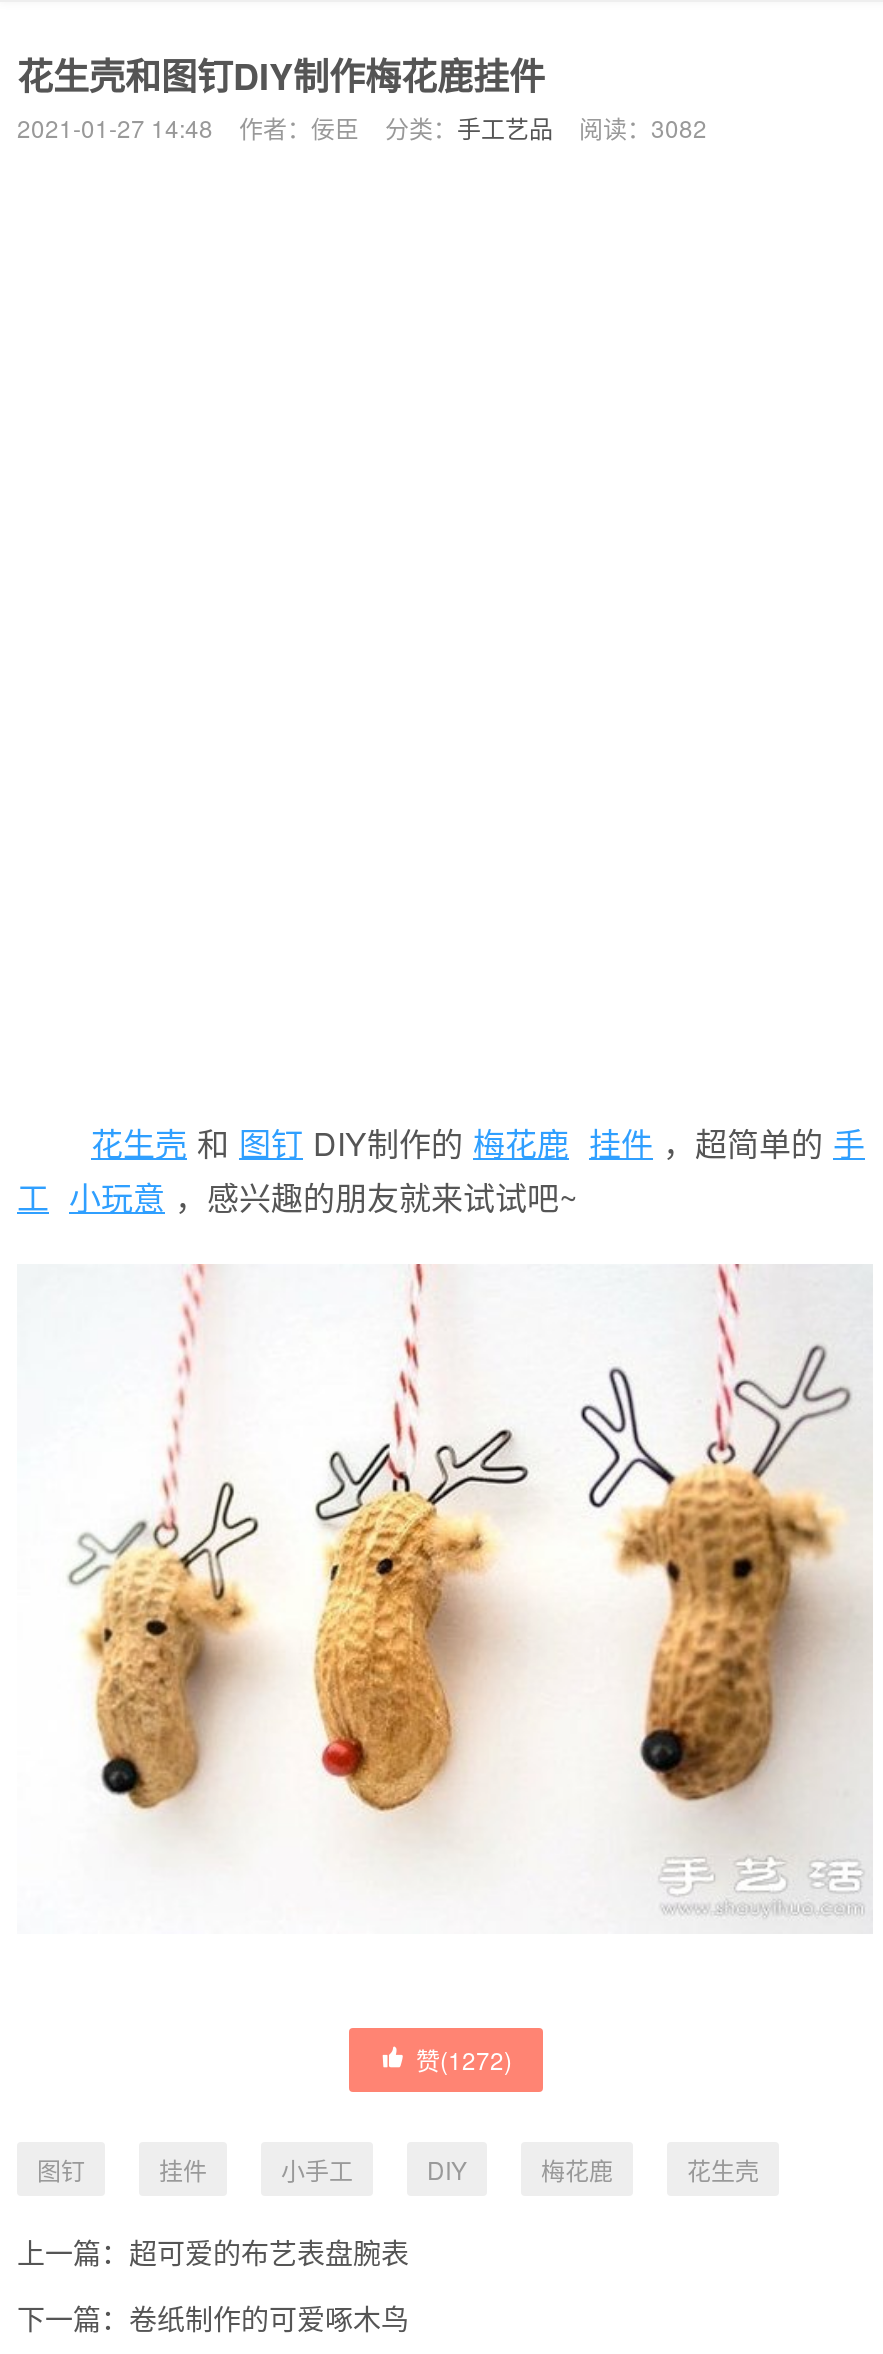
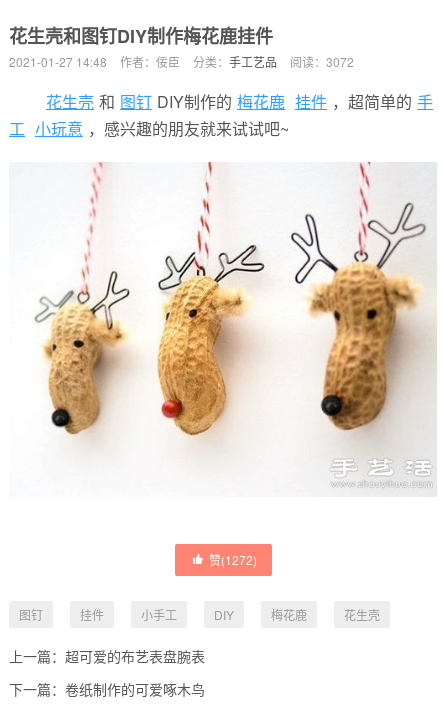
- 阅读：3082
+ 阅读：3072
